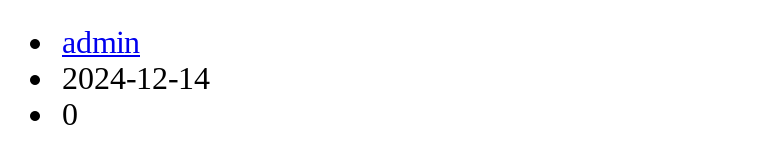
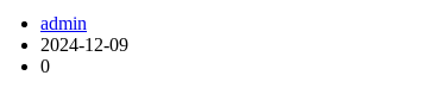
- 2024-12-14
+ 2024-12-09
